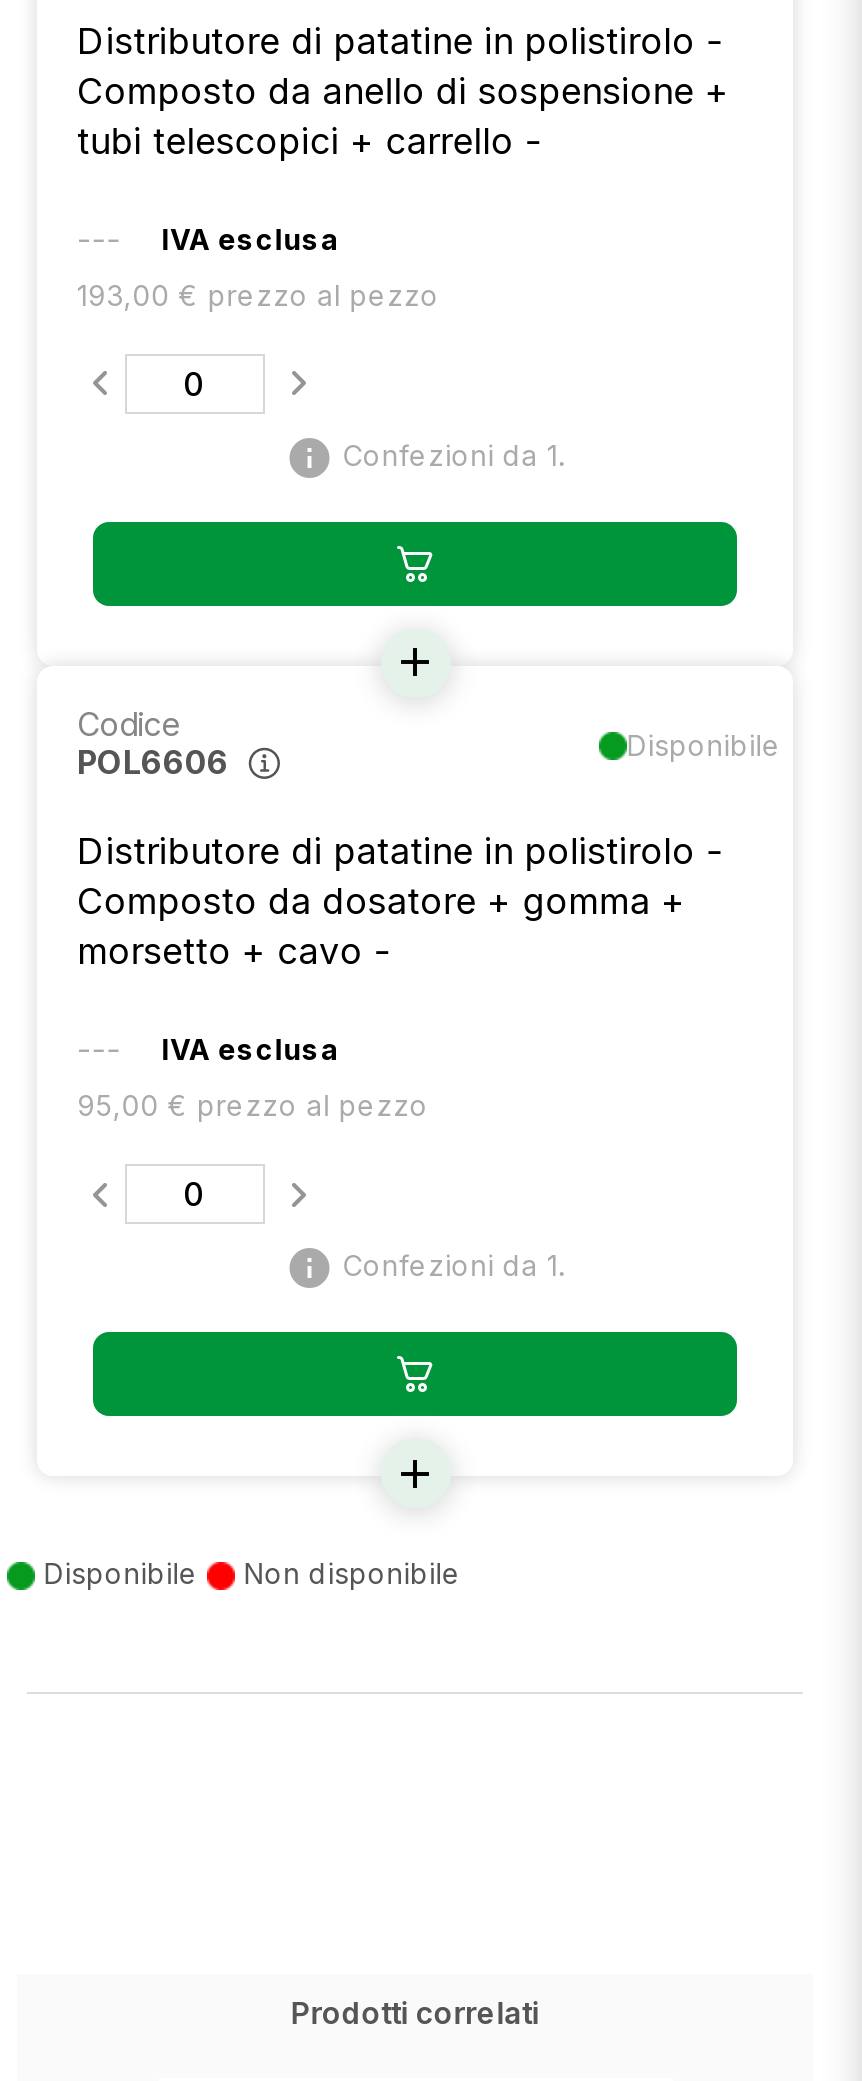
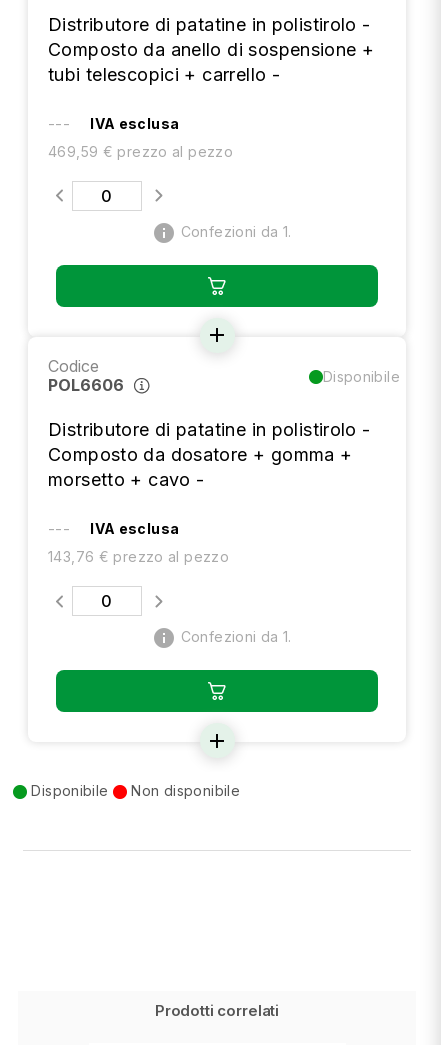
- 193,00 € prezzo al pezzo
+ 469,59 € prezzo al pezzo

- 95,00 € prezzo al pezzo
+ 143,76 € prezzo al pezzo
